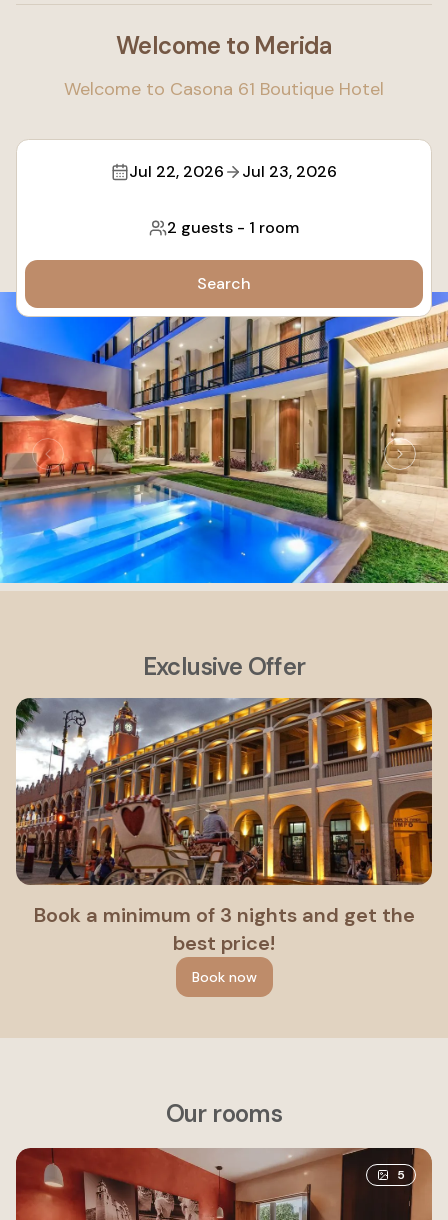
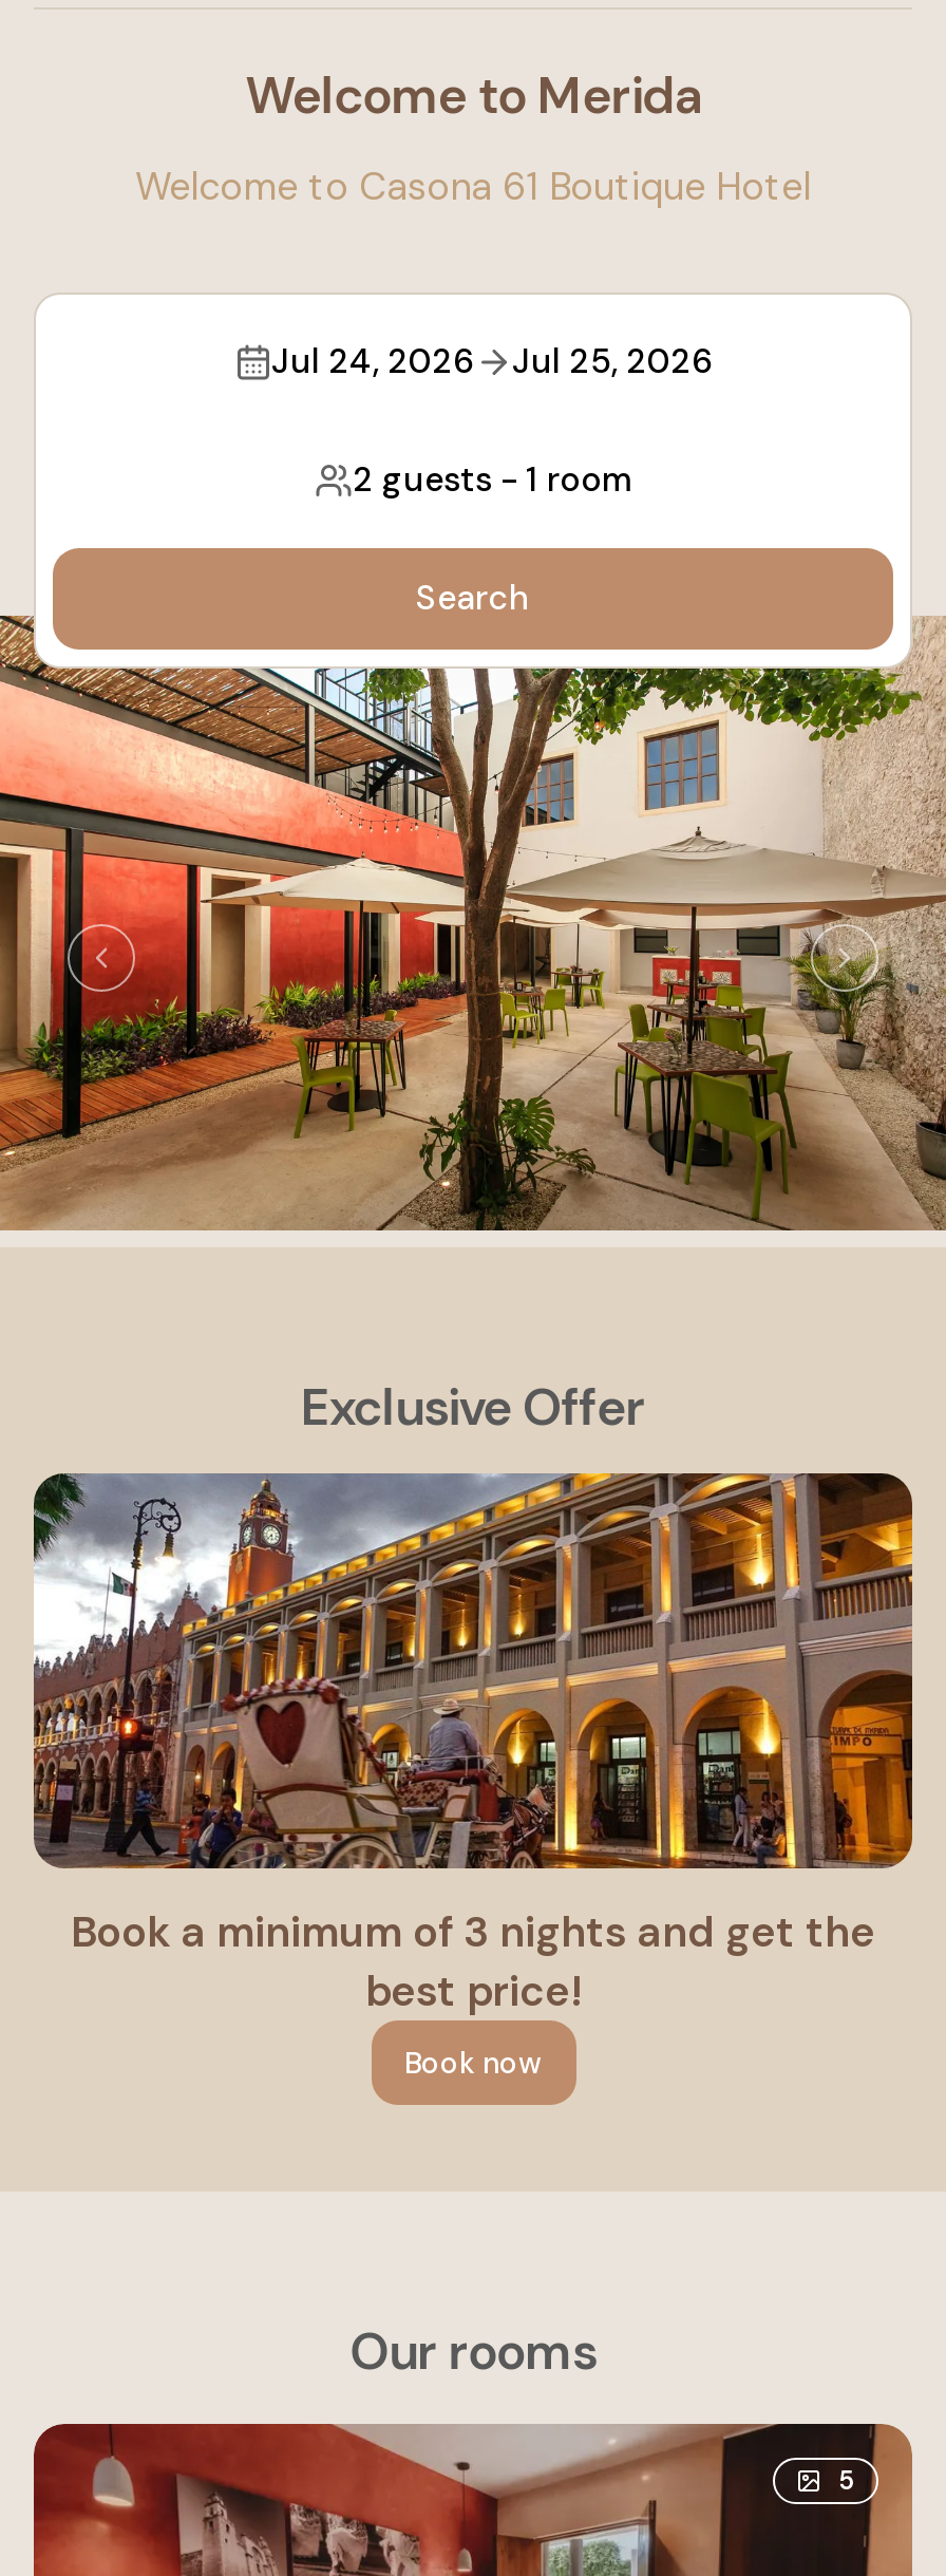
- Jul 22, 2026
+ Jul 24, 2026

- Jul 23, 2026
+ Jul 25, 2026

- [image]
+ [image]
